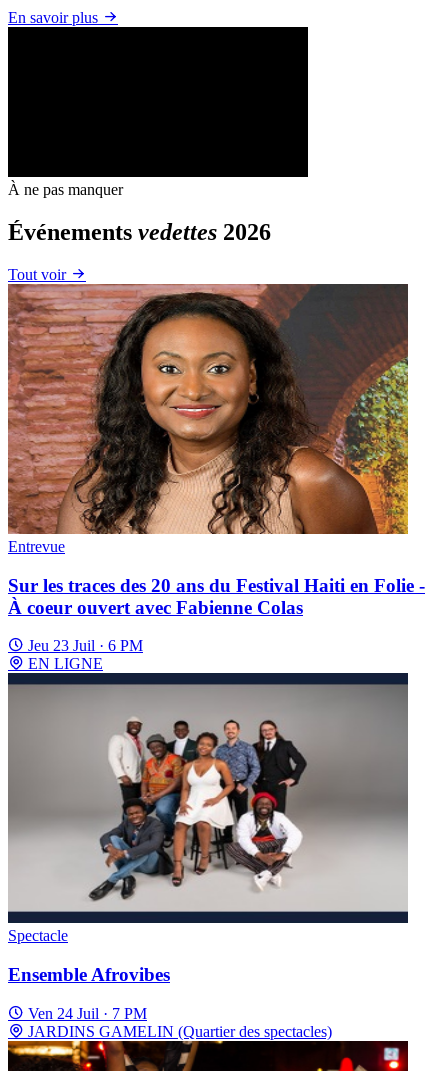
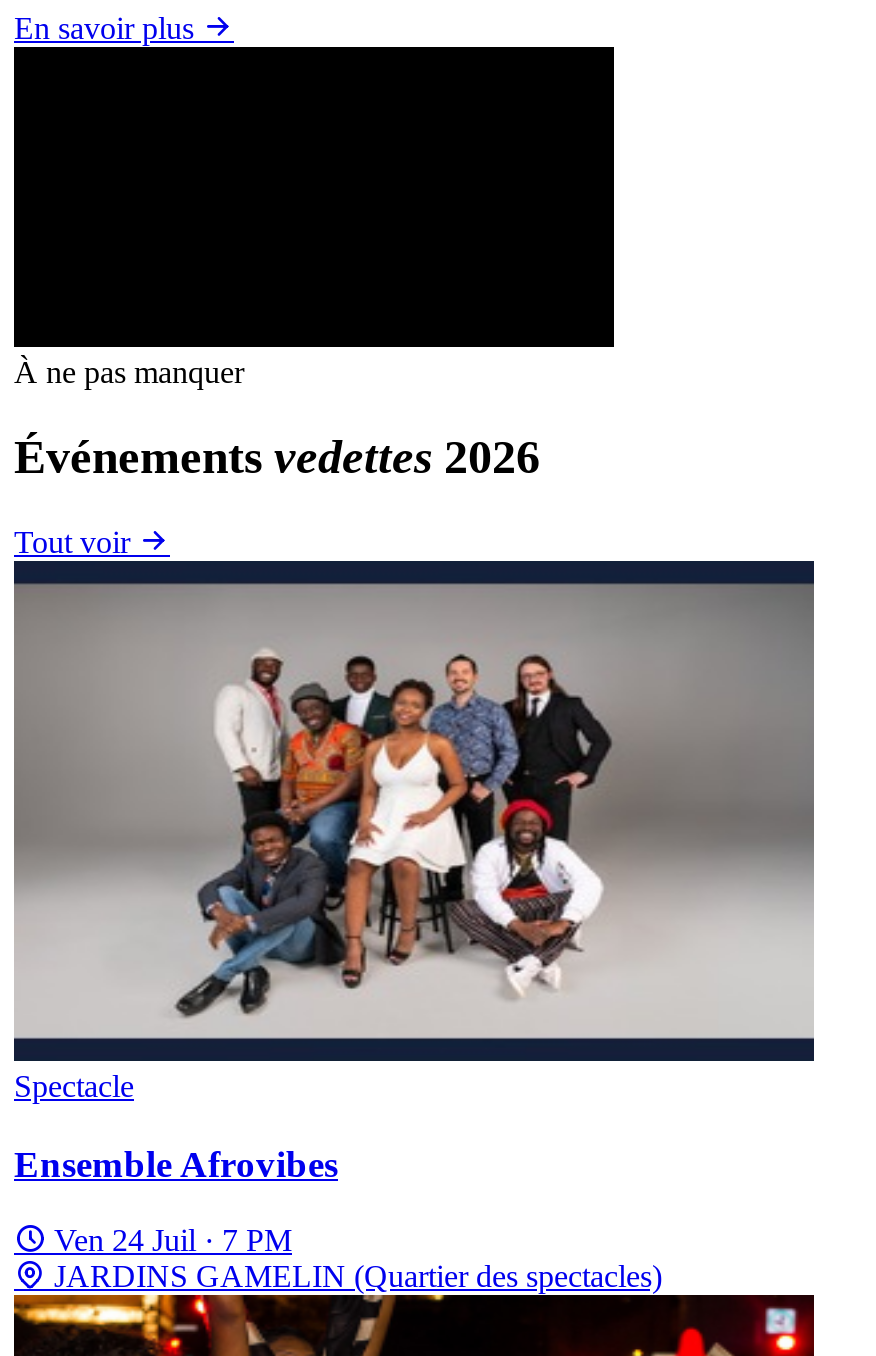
- [image]
- Entrevue
- Sur les traces des 20 ans du Festival Haiti en Folie -
- À coeur ouvert avec Fabienne Colas
- Jeu 23 Juil · 6 PM
- EN LIGNE
